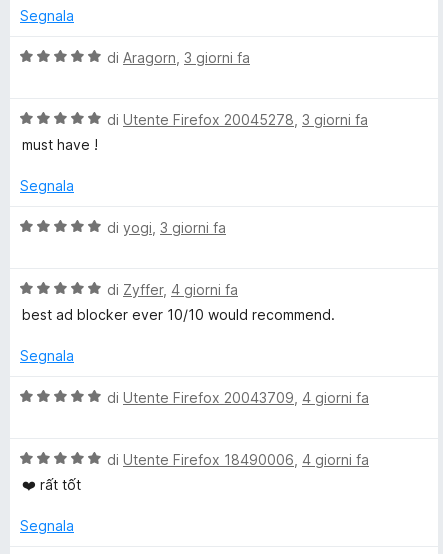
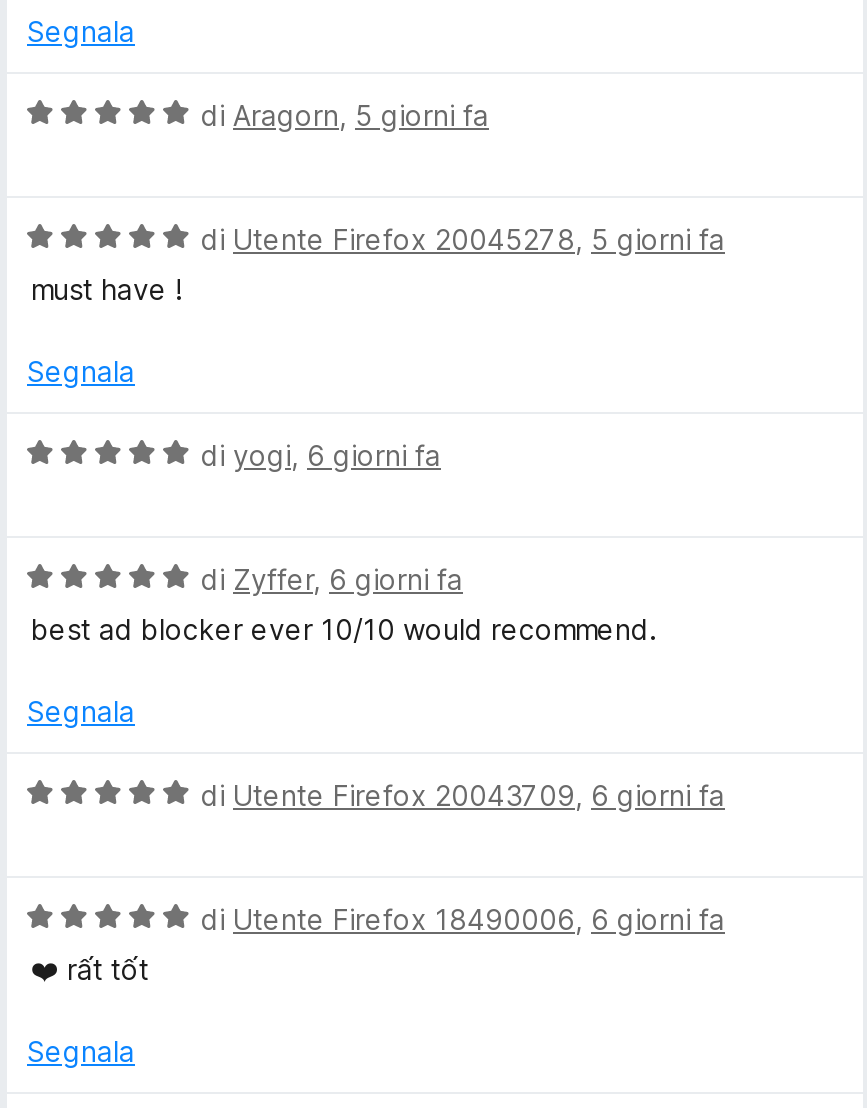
- di Aragorn, 3 giorni fa
+ di Aragorn, 5 giorni fa

- di Utente Firefox 20045278, 3 giorni fa
+ di Utente Firefox 20045278, 5 giorni fa

- di yogi, 3 giorni fa
+ di yogi, 6 giorni fa

- di Zyffer, 4 giorni fa
+ di Zyffer, 6 giorni fa

- di Utente Firefox 20043709, 4 giorni fa
+ di Utente Firefox 20043709, 6 giorni fa

- di Utente Firefox 18490006, 4 giorni fa
+ di Utente Firefox 18490006, 6 giorni fa
